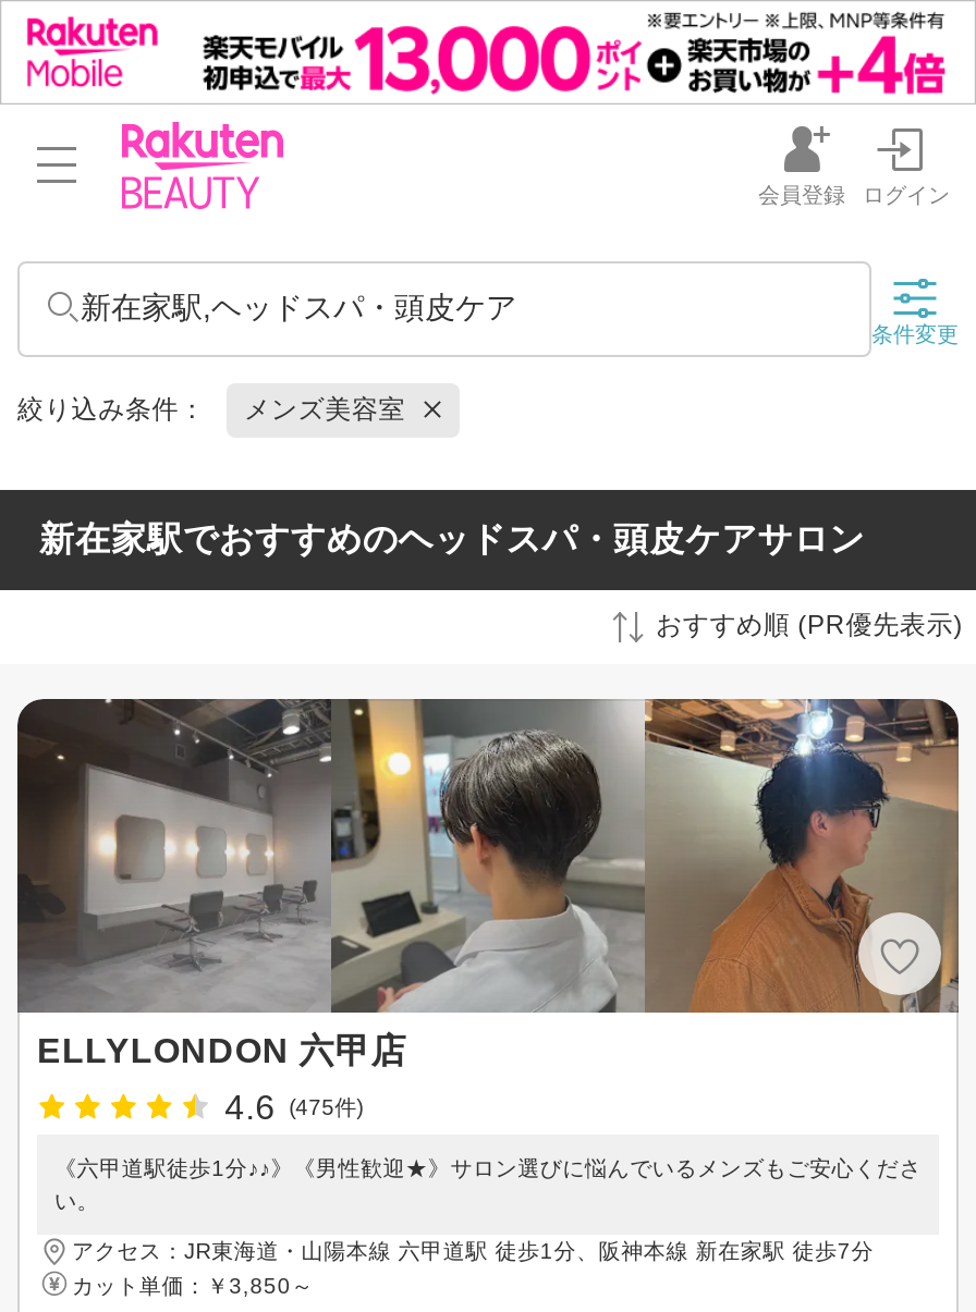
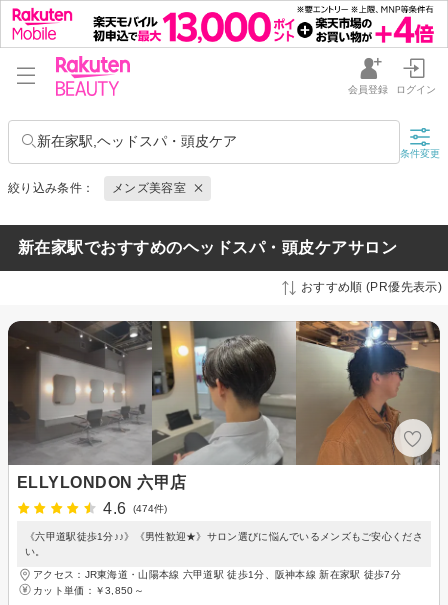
- 4.6 (475件)
+ 4.6 (474件)
